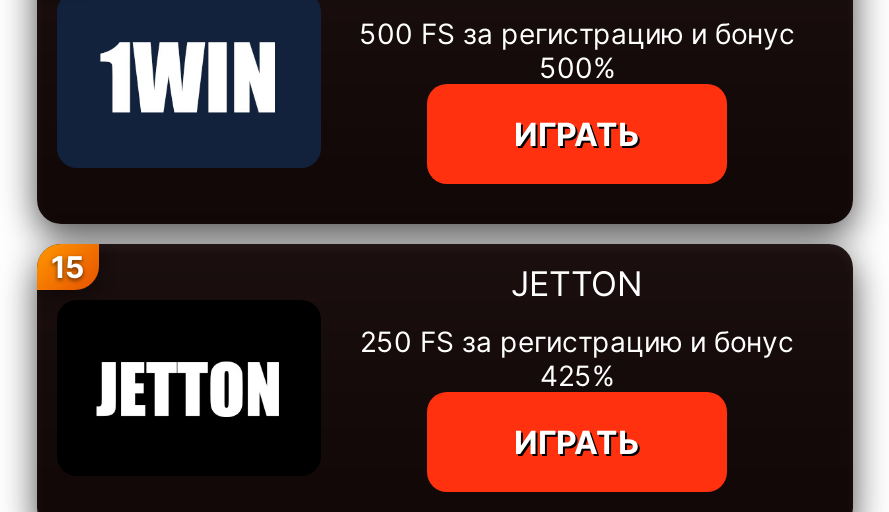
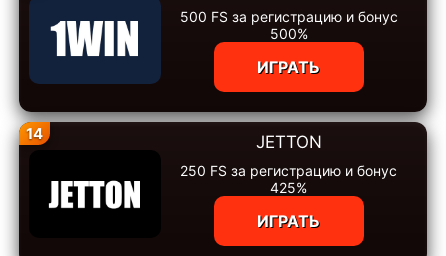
- 15
+ 14
